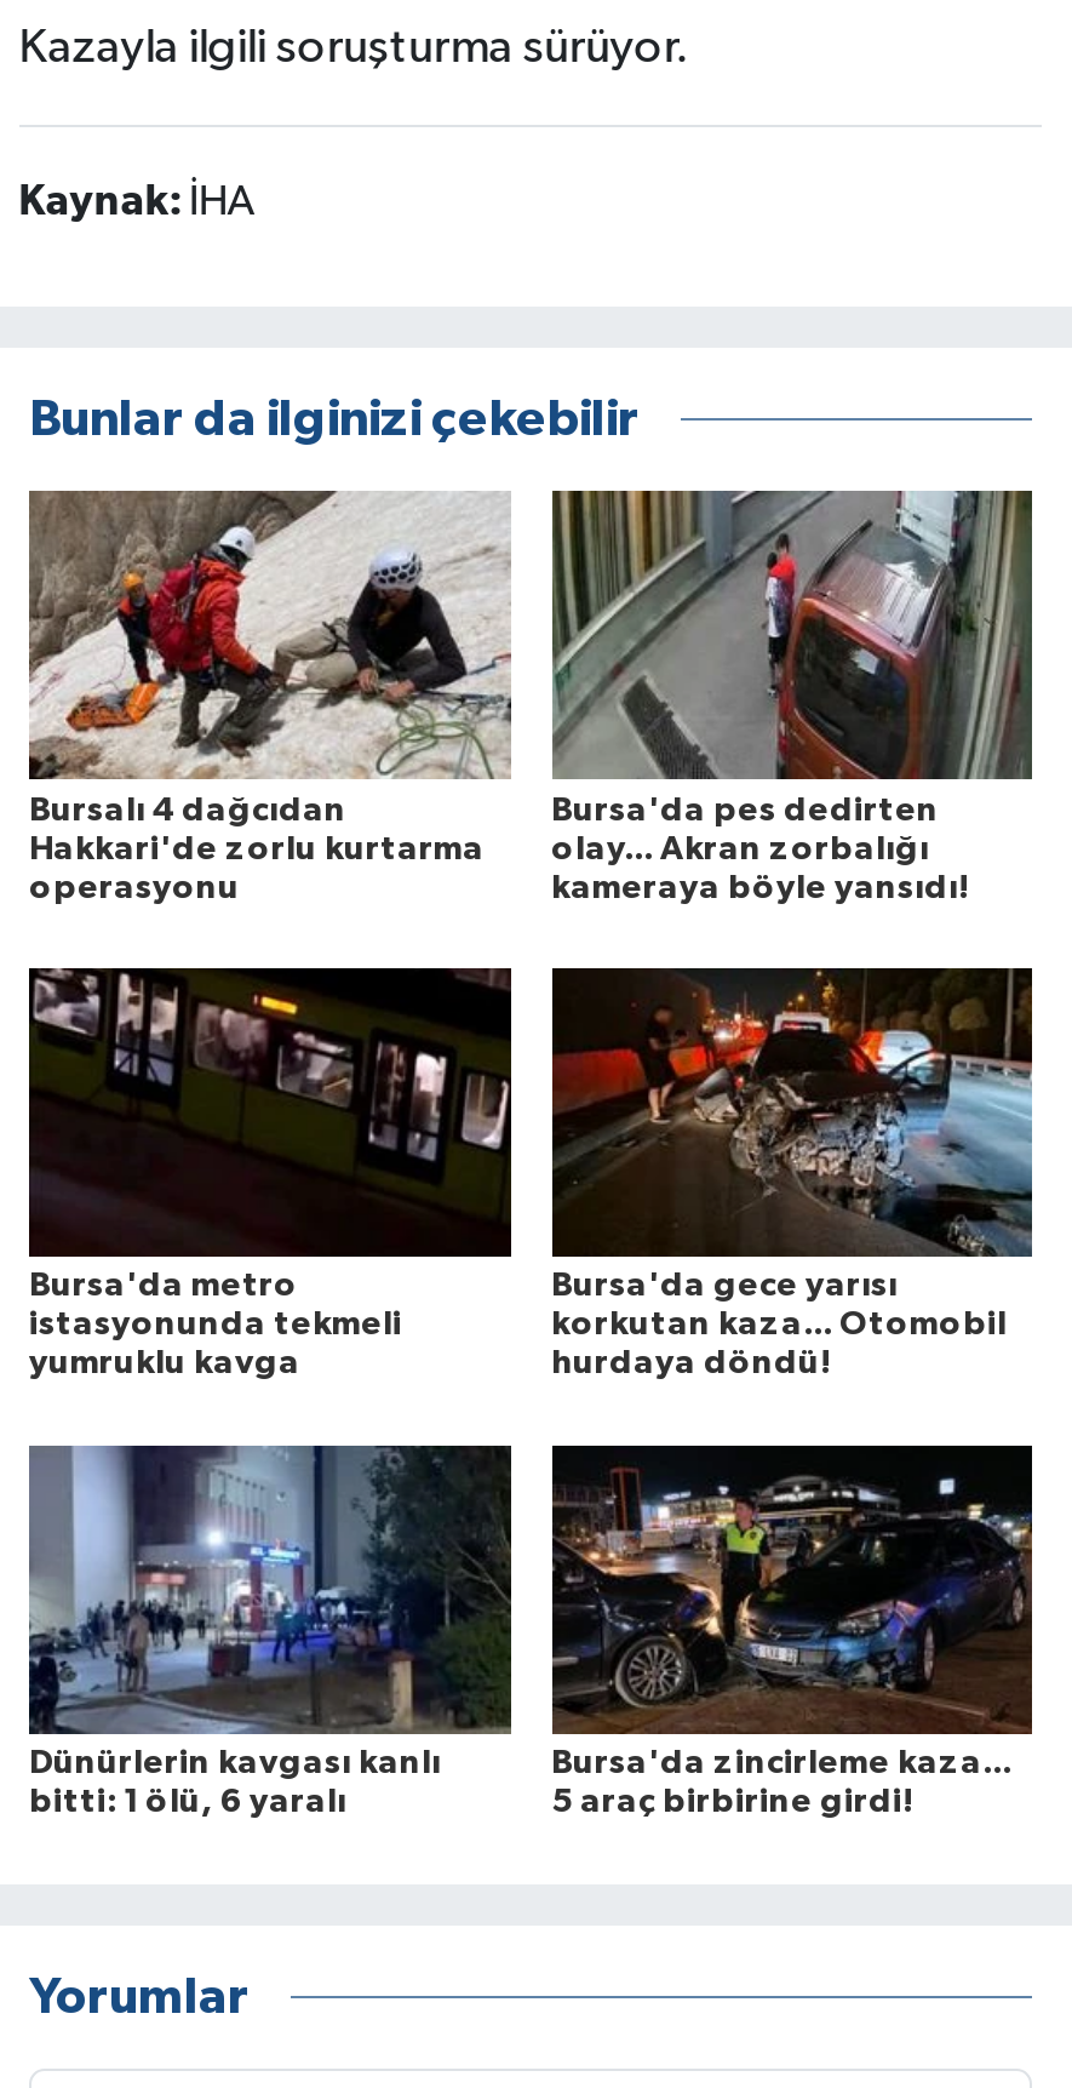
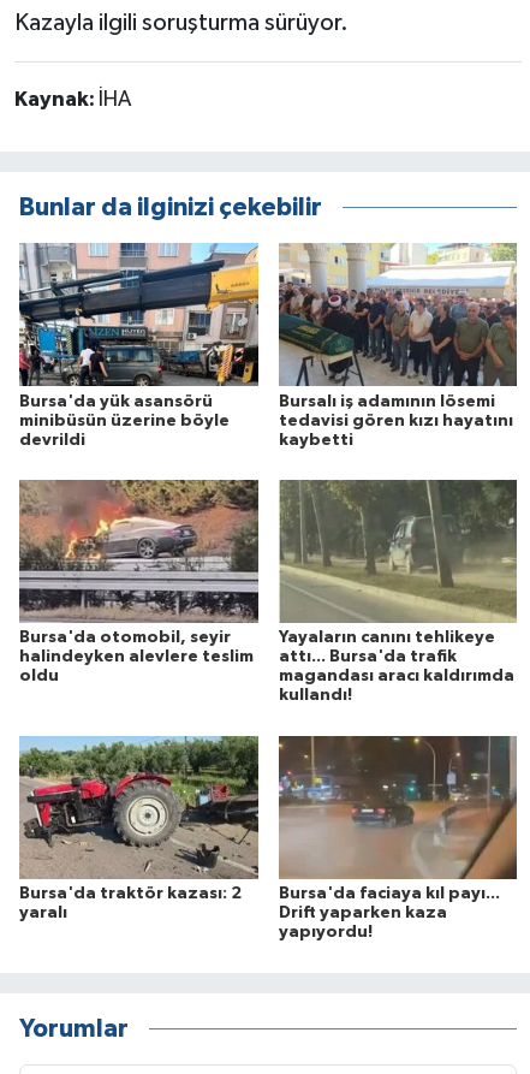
- [image]
- Bursalı 4 dağcıdan
- Hakkari'de zorlu kurtarma
- operasyonu
+ [image]
+ Bursa'da yük asansörü
+ minibüsün üzerine böyle
+ devrildi

- [image]
- Bursa'da pes dedirten
- olay... Akran zorbalığı
- kameraya böyle yansıdı!
+ [image]
+ Bursalı iş adamının lösemi
+ tedavisi gören kızı hayatını
+ kaybetti

- [image]
- Bursa'da metro
- istasyonunda tekmeli
- yumruklu kavga
+ [image]
+ Bursa'da otomobil, seyir
+ halindeyken alevlere teslim
+ oldu

- [image]
- Bursa'da gece yarısı
- korkutan kaza... Otomobil
- hurdaya döndü!
+ [image]
+ Yayaların canını tehlikeye
+ attı... Bursa'da trafik
+ magandası aracı kaldırımda
+ kullandı!

- [image]
- Dünürlerin kavgası kanlı
- bitti: 1 ölü, 6 yaralı
+ [image]
+ Bursa'da traktör kazası: 2
+ yaralı

- [image]
- Bursa'da zincirleme kaza...
- 5 araç birbirine girdi!
+ [image]
+ Bursa'da faciaya kıl payı...
+ Drift yaparken kaza
+ yapıyordu!
